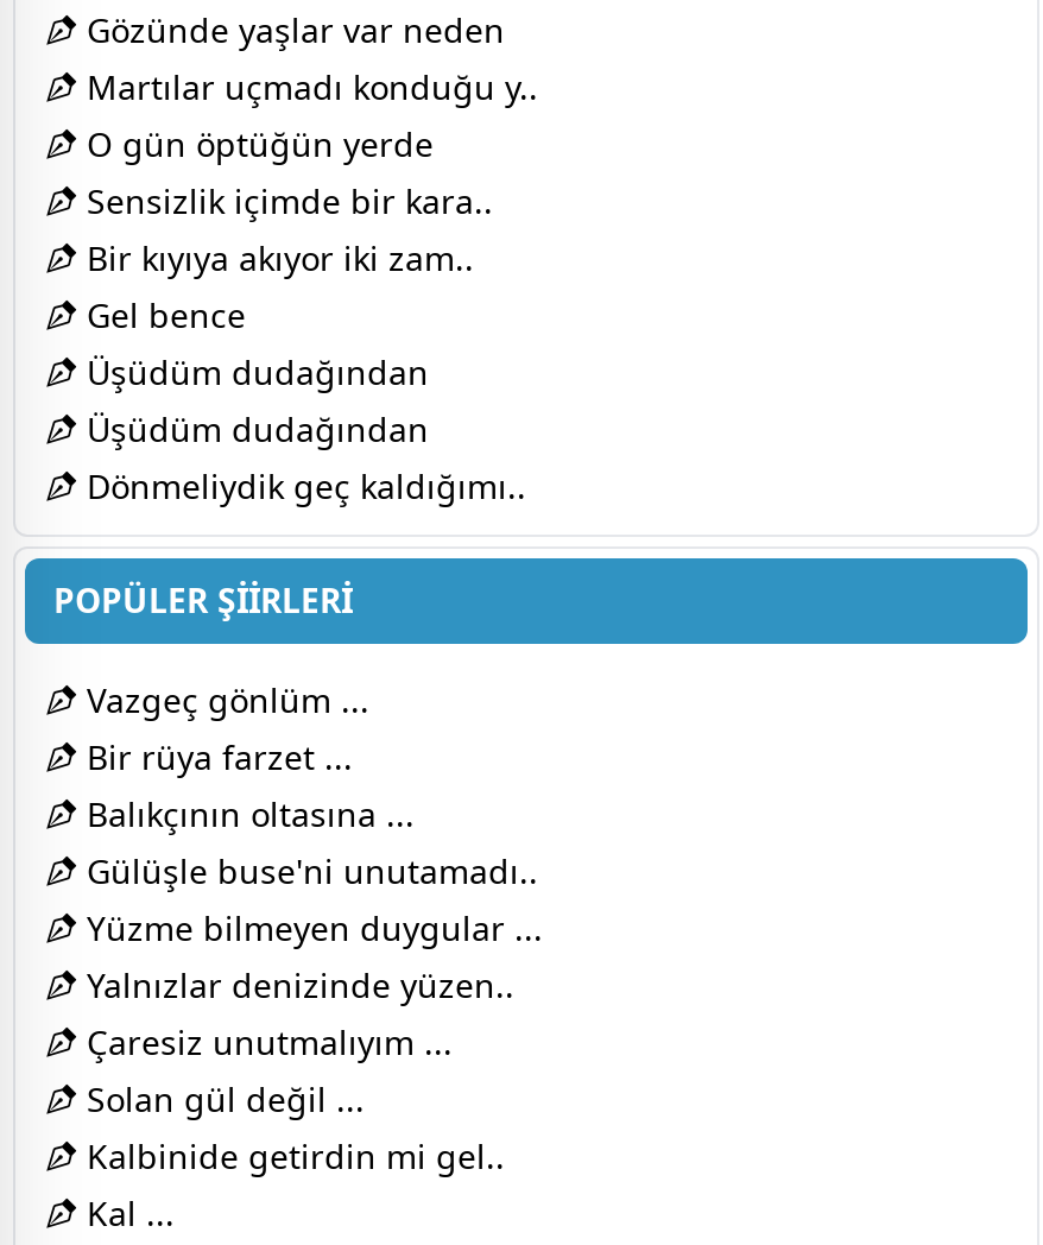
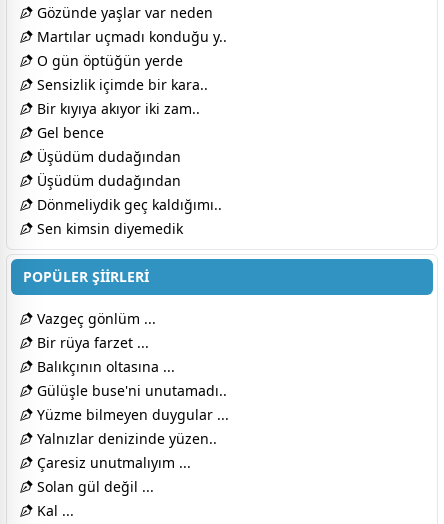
+ Sen kimsin diyemedik

moved down: POPÜLER ŞİİRLERİ | Vazgeç gönlüm ... | Bir rüya farzet ... | ... | Çaresiz unutmalıyım ... | Solan gül değil ...

- Kalbinide getirdin mi gel..
